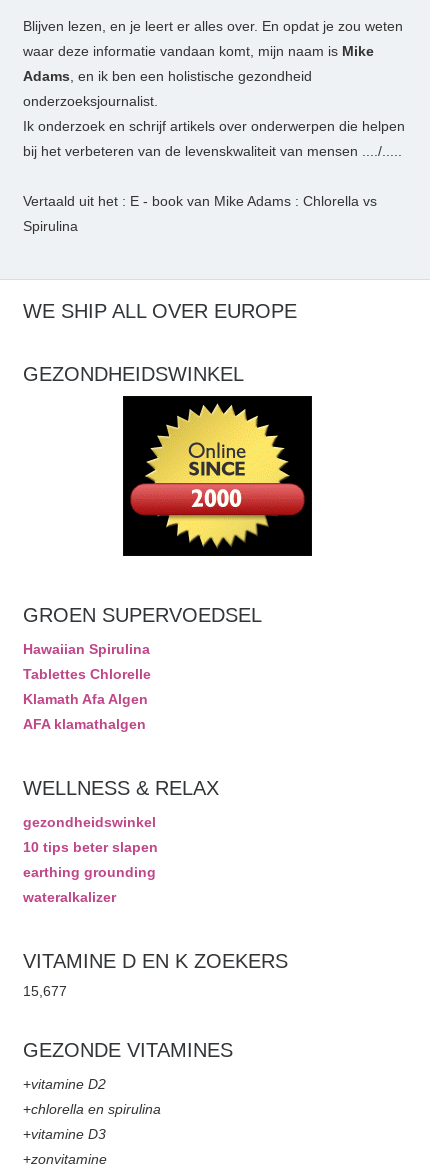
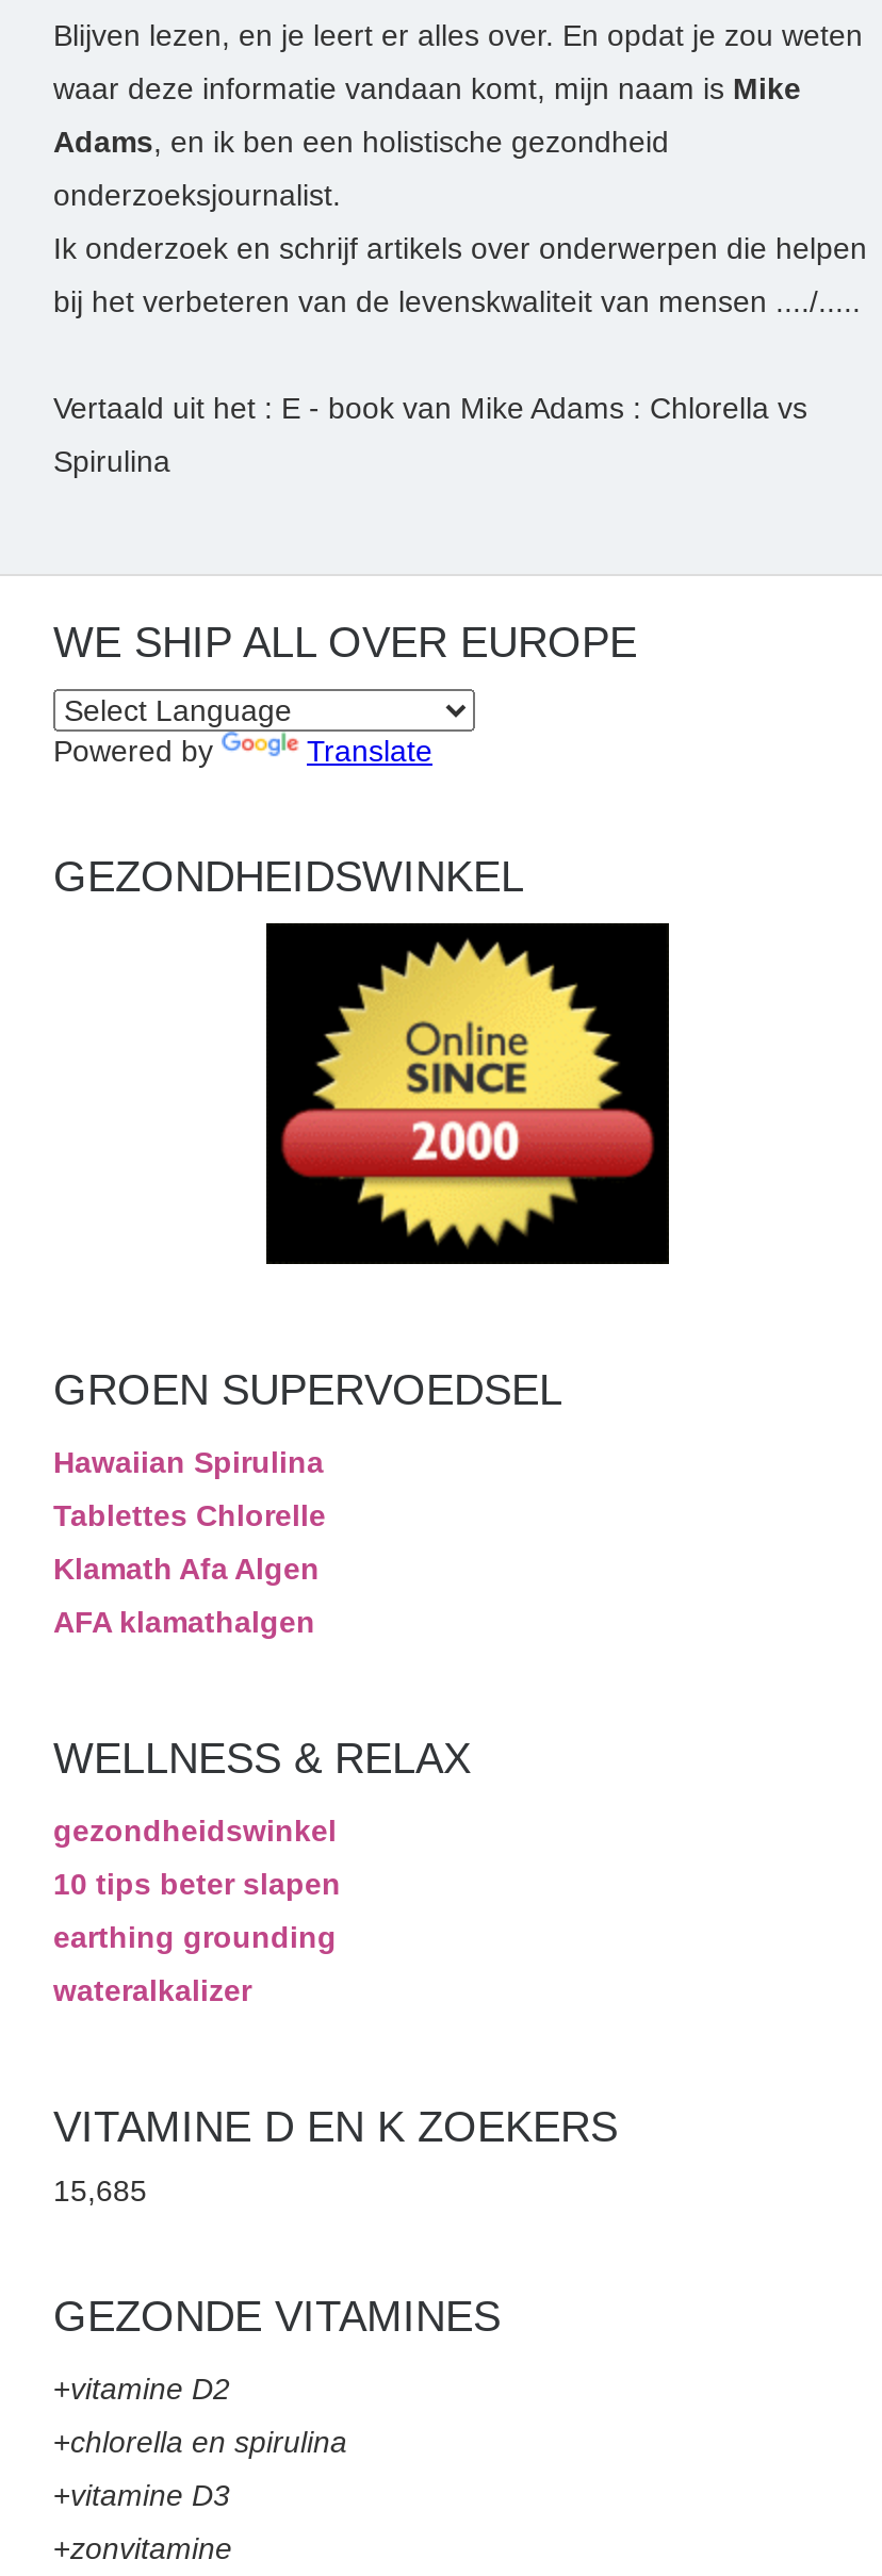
+ Powered by
+ Translate

- 15,677
+ 15,685
